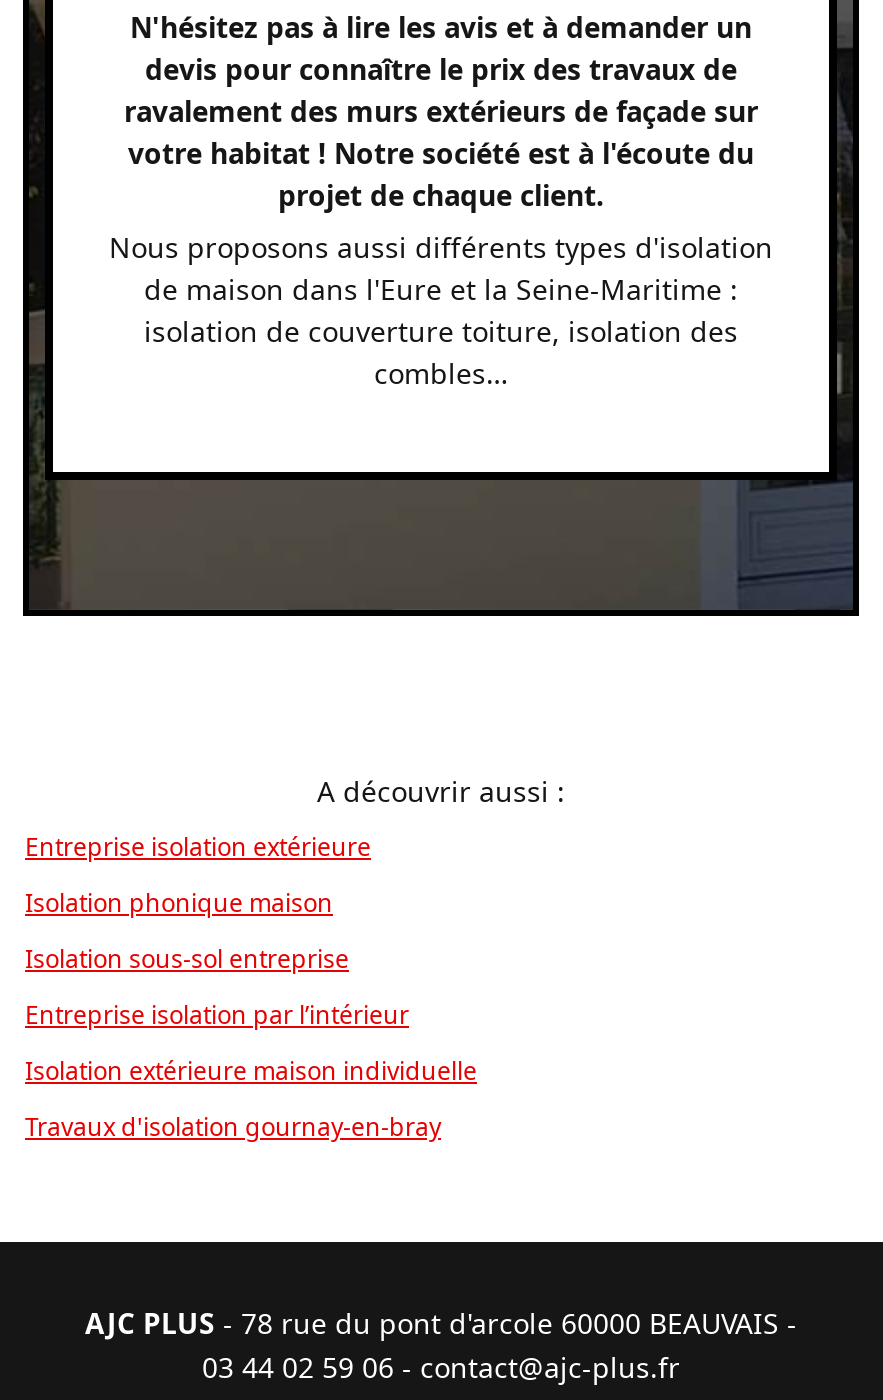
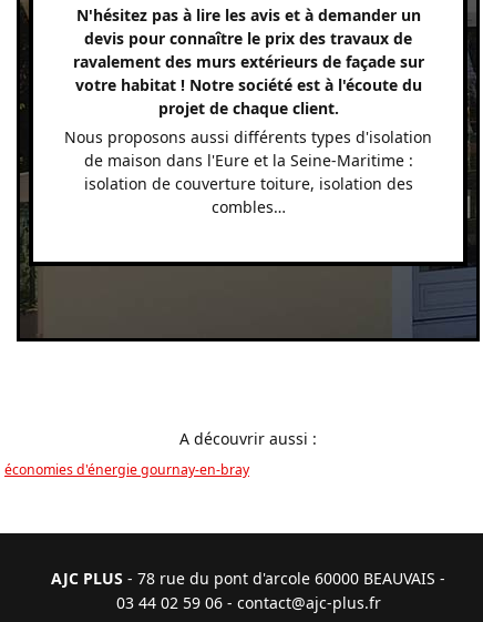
- Entreprise isolation extérieure
- Isolation phonique maison
- Isolation sous-sol entreprise
- Entreprise isolation par l’intérieur
- Isolation extérieure maison individuelle
- Travaux d'isolation gournay-en-bray
+ économies d'énergie gournay-en-bray
